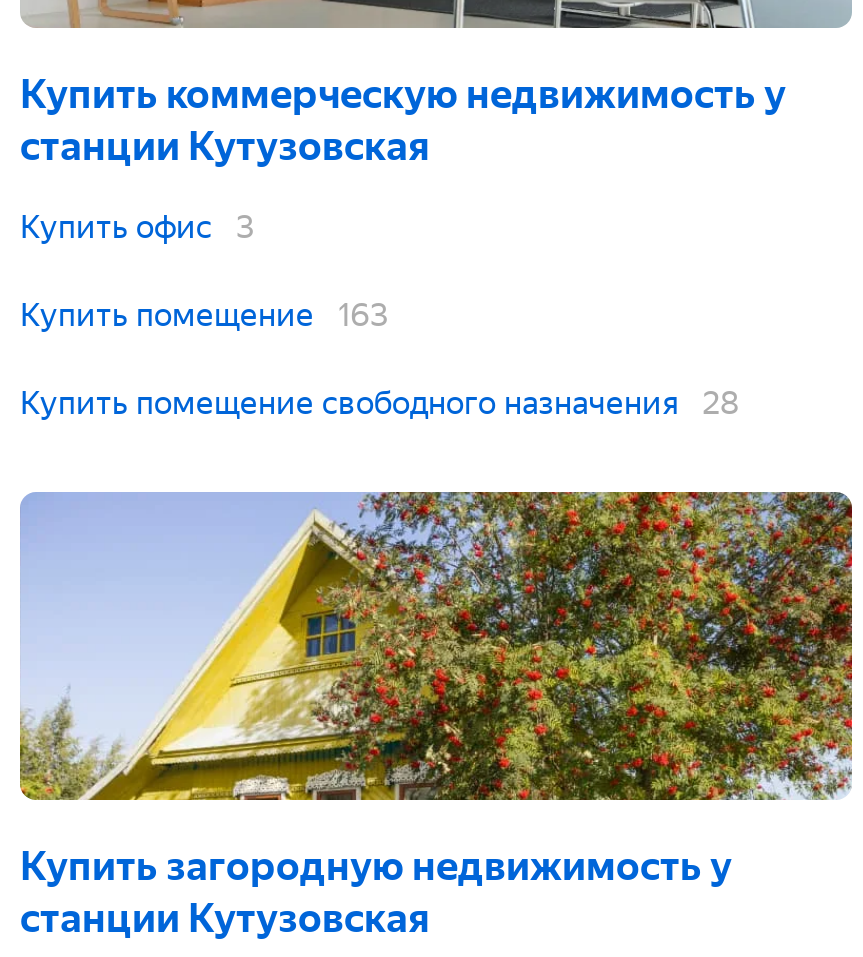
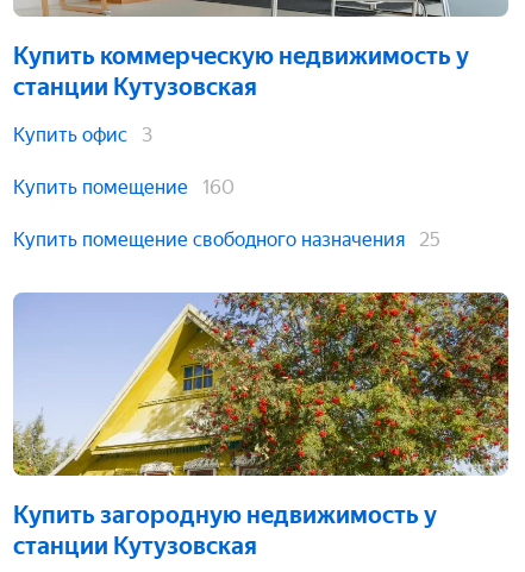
- Купить помещение 163
+ Купить помещение 160

- Купить помещение свободного назначения 28
+ Купить помещение свободного назначения 25
